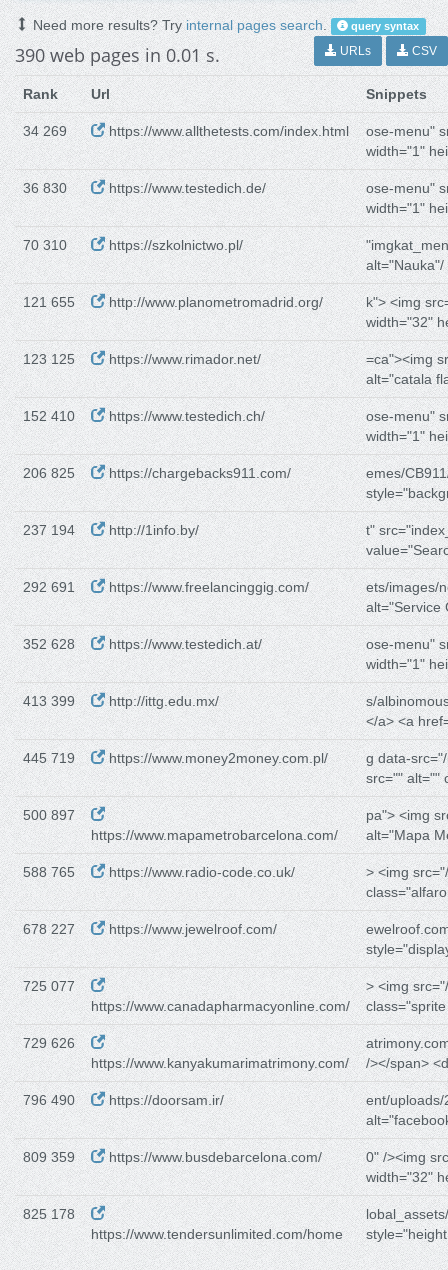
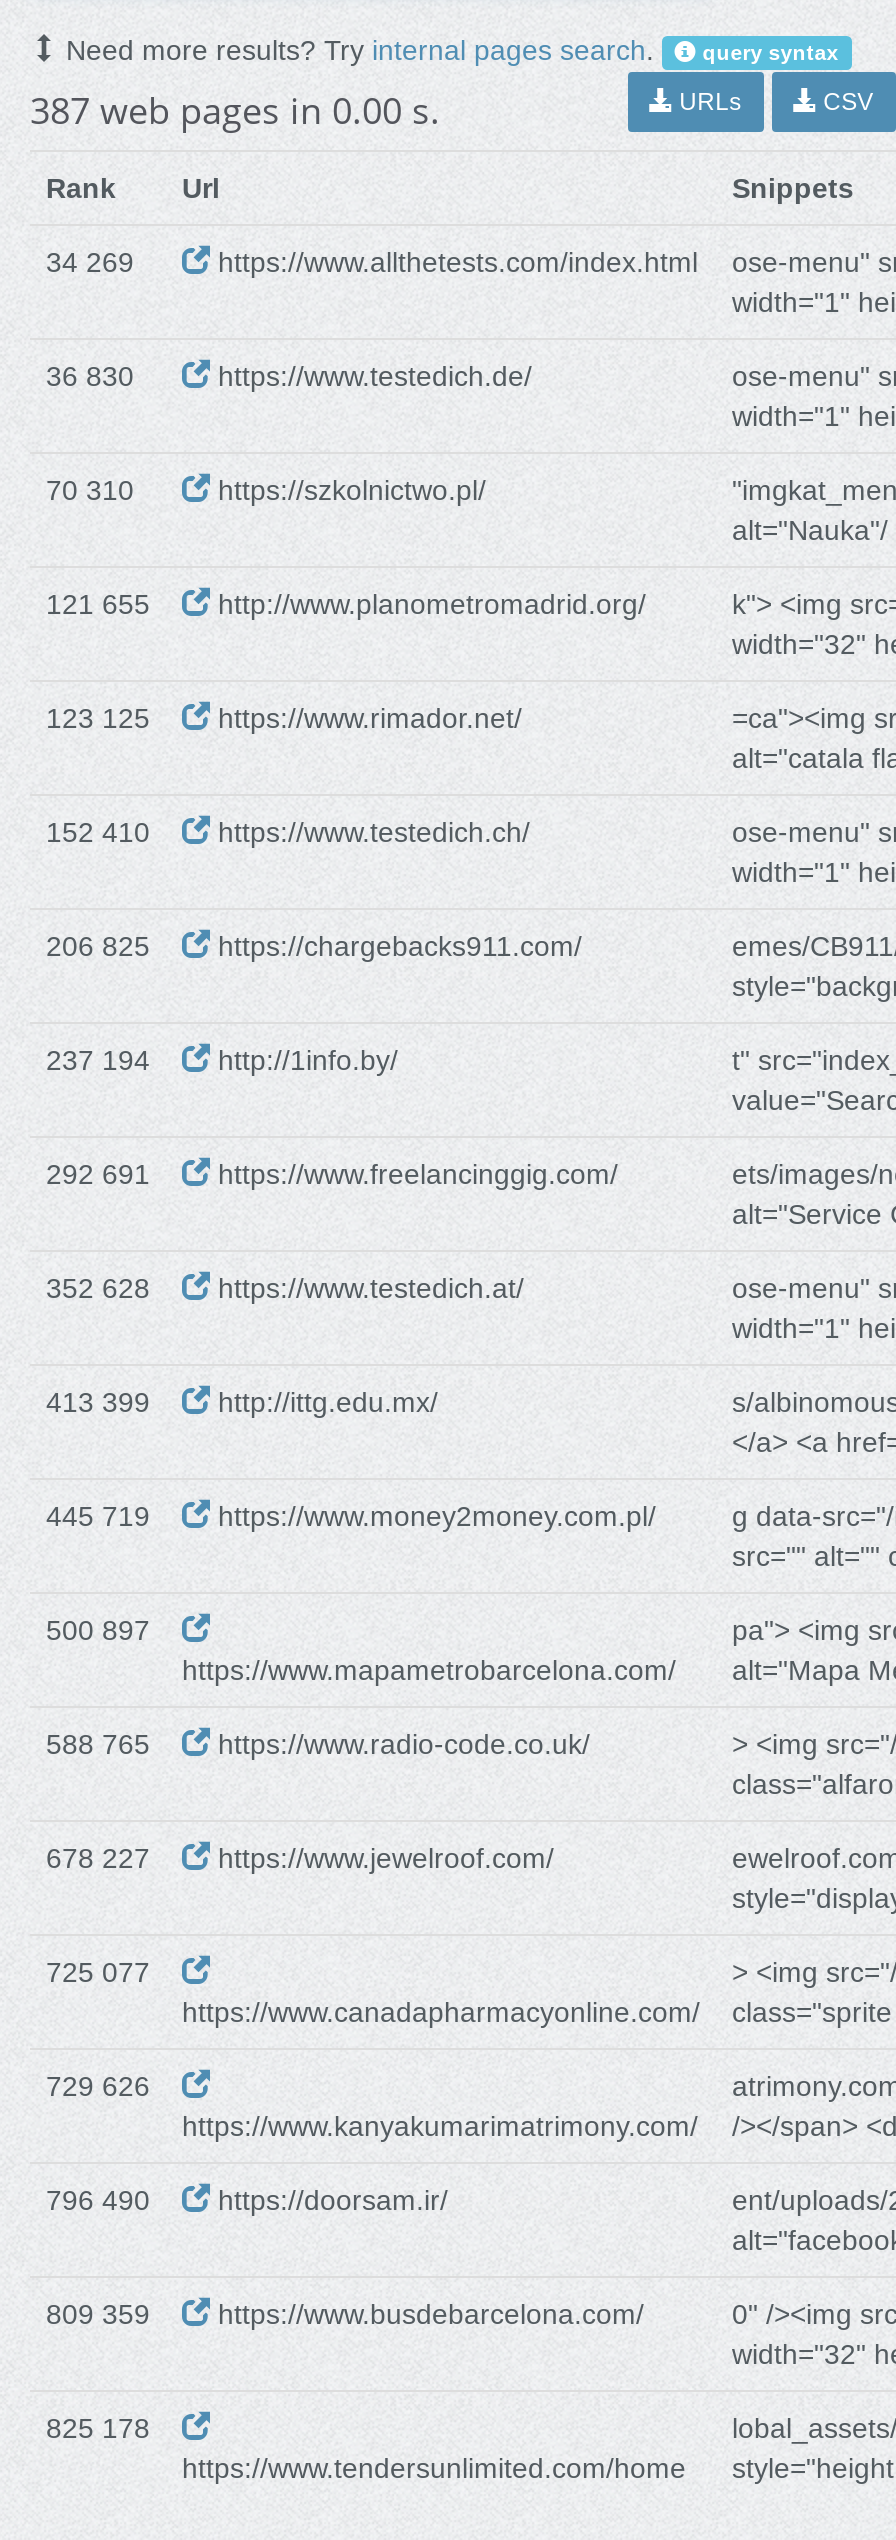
- 390 web pages in 0.01 s.
+ 387 web pages in 0.00 s.
